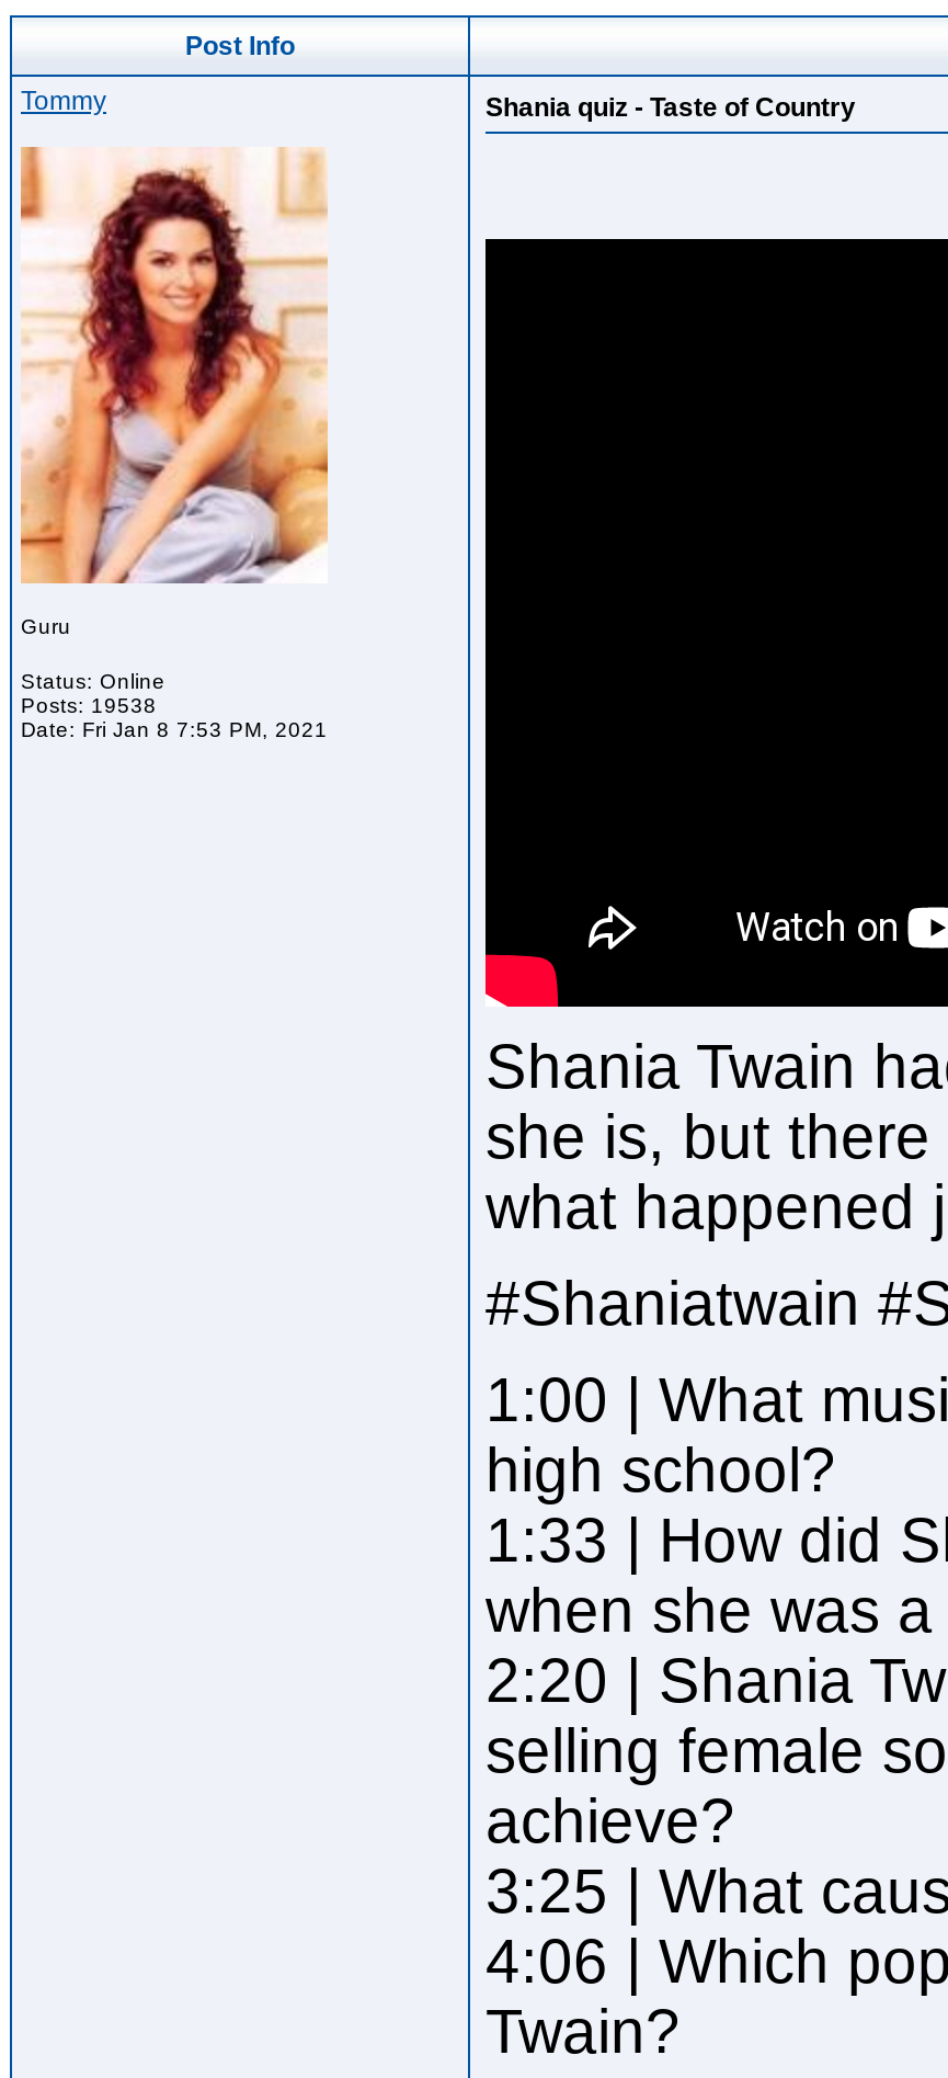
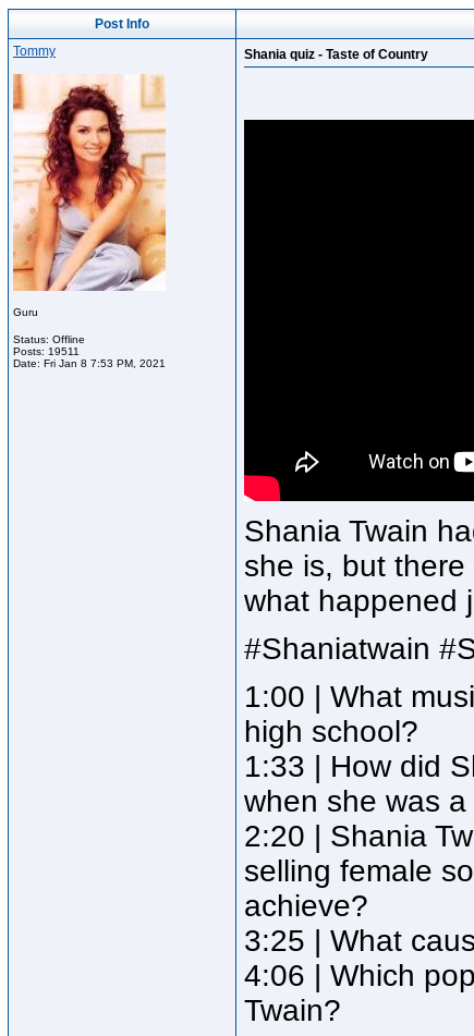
- Status: Online
+ Status: Offline

- Posts: 19538
+ Posts: 19511
